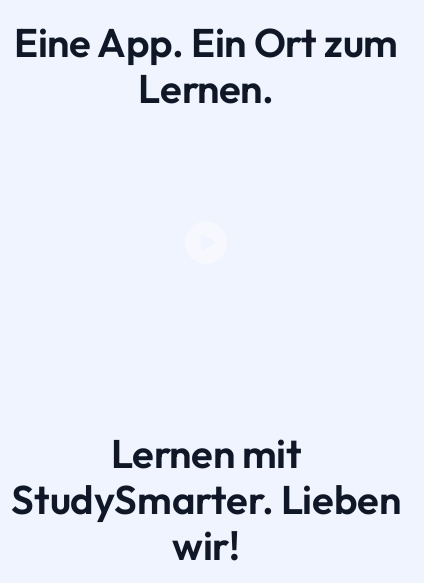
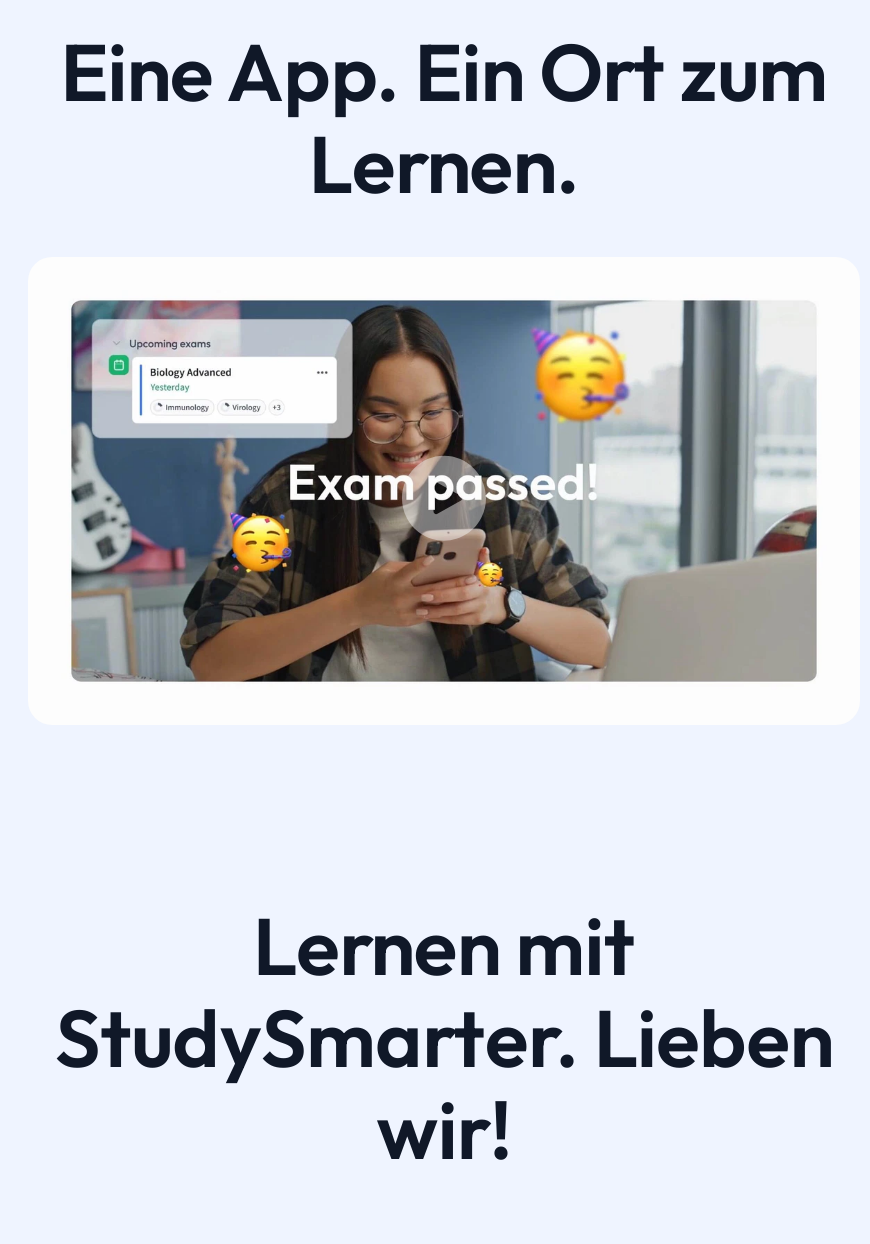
+ [image]
